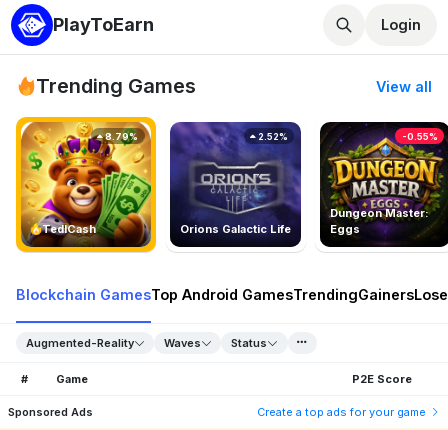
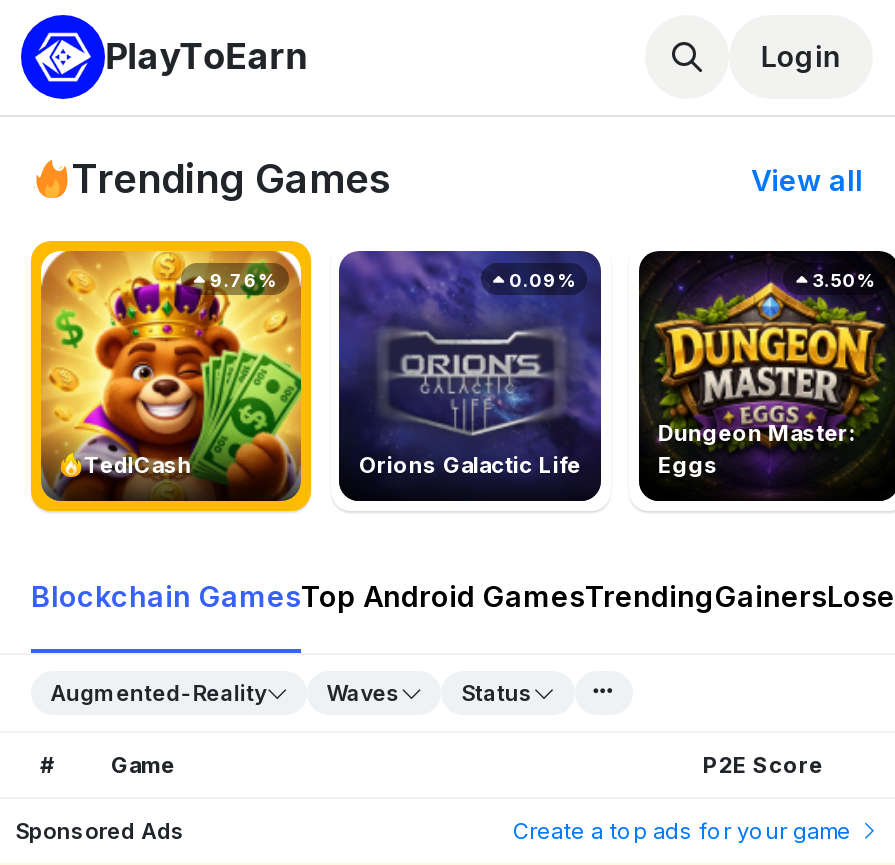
- 8.79%
+ 9.76%

- 2.52%
+ 0.09%

- -0.55%
+ 3.50%
